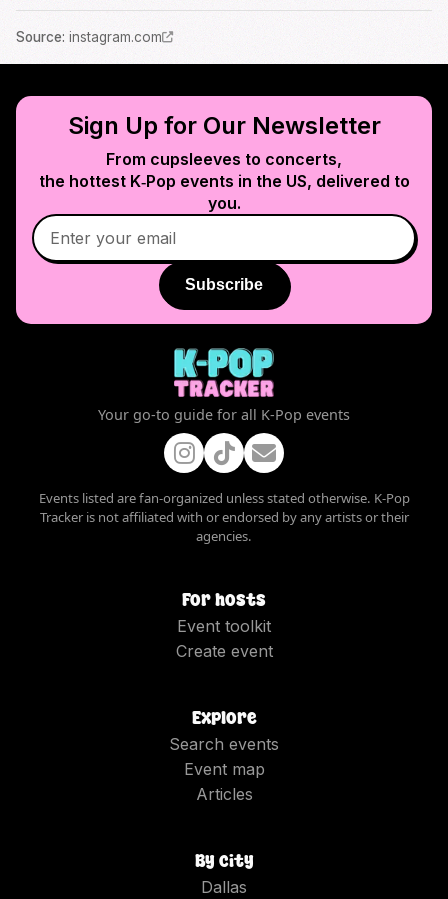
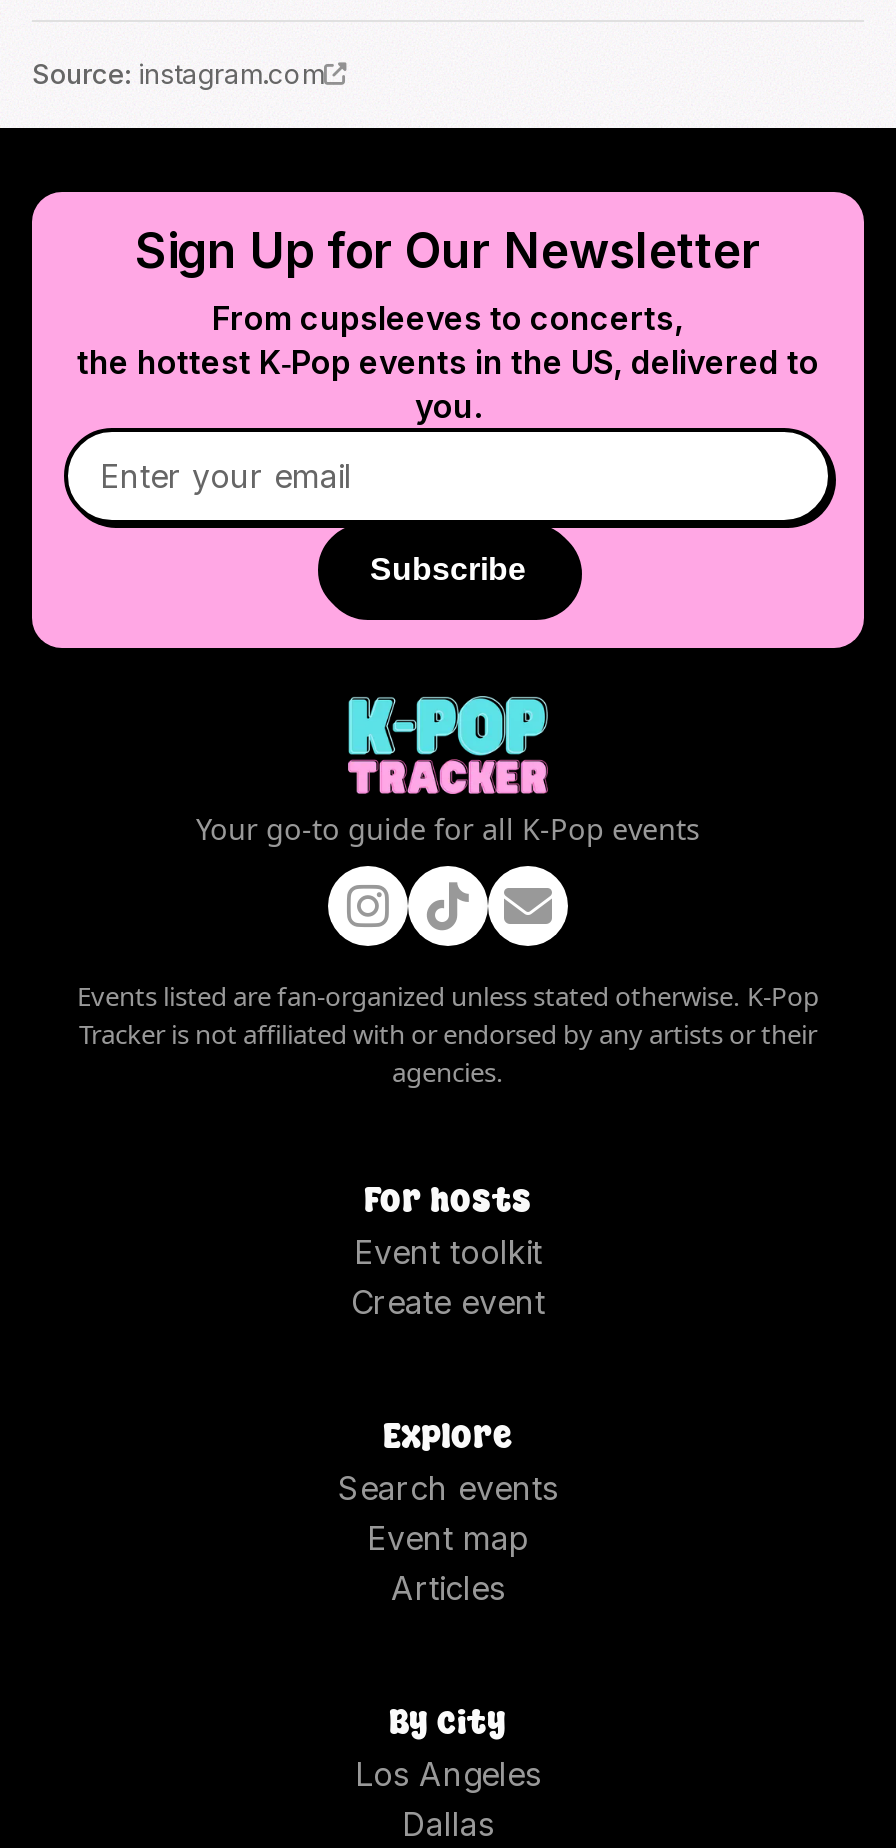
+ Los Angeles
